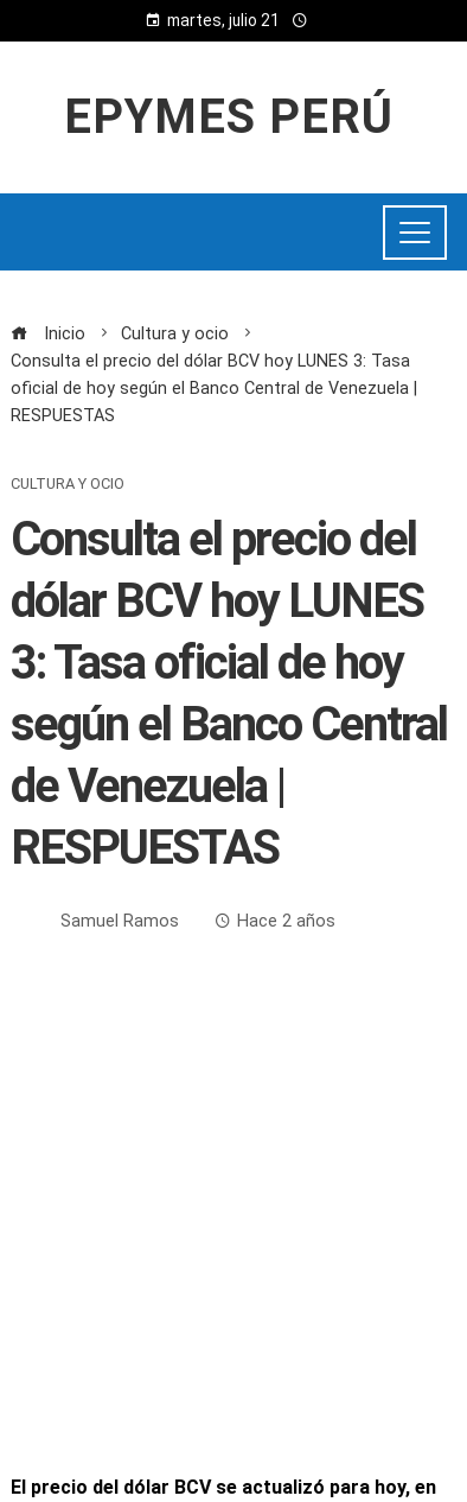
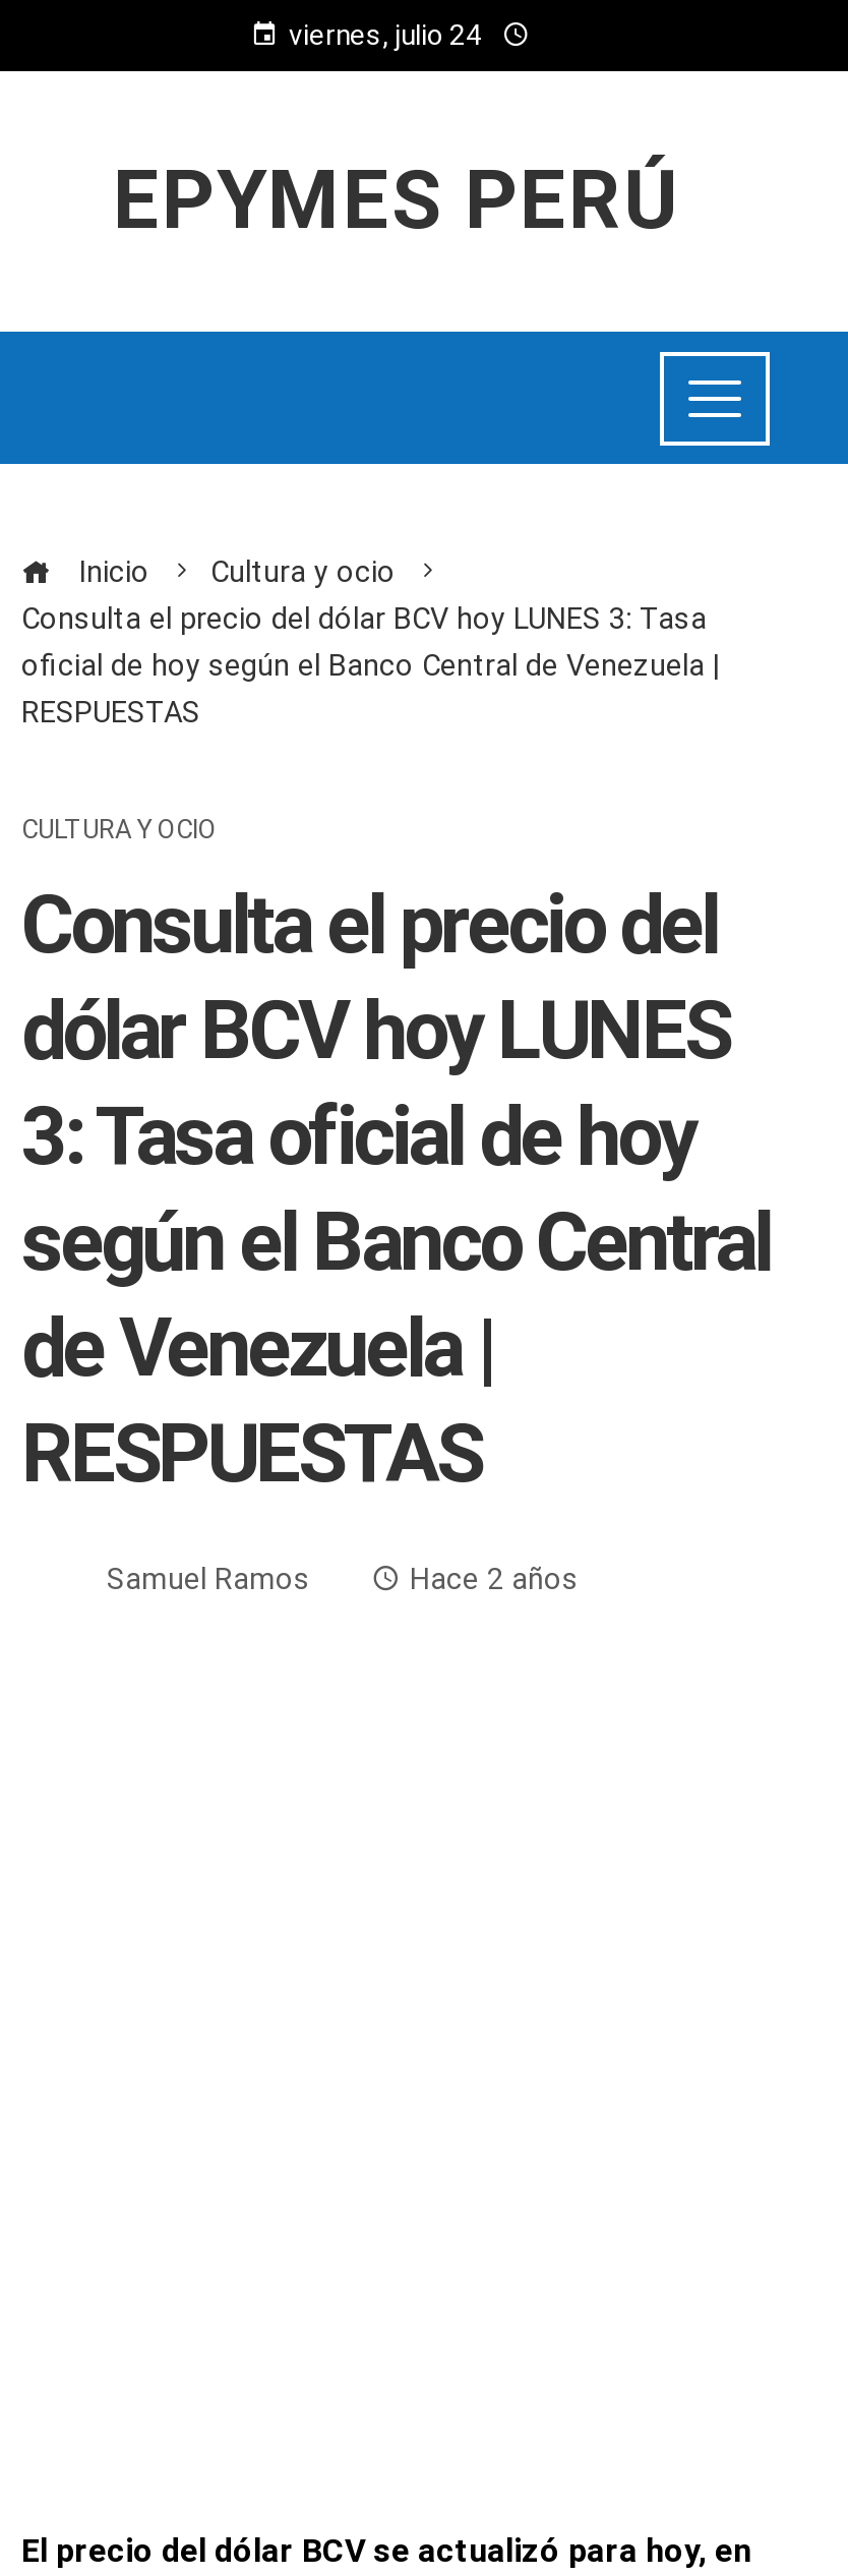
- martes, julio 21
+ viernes, julio 24
